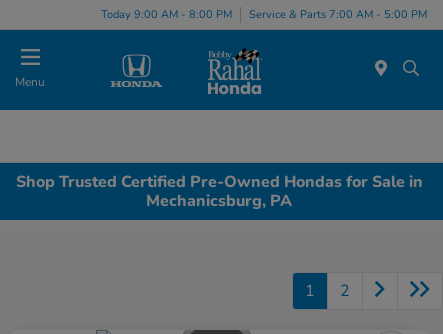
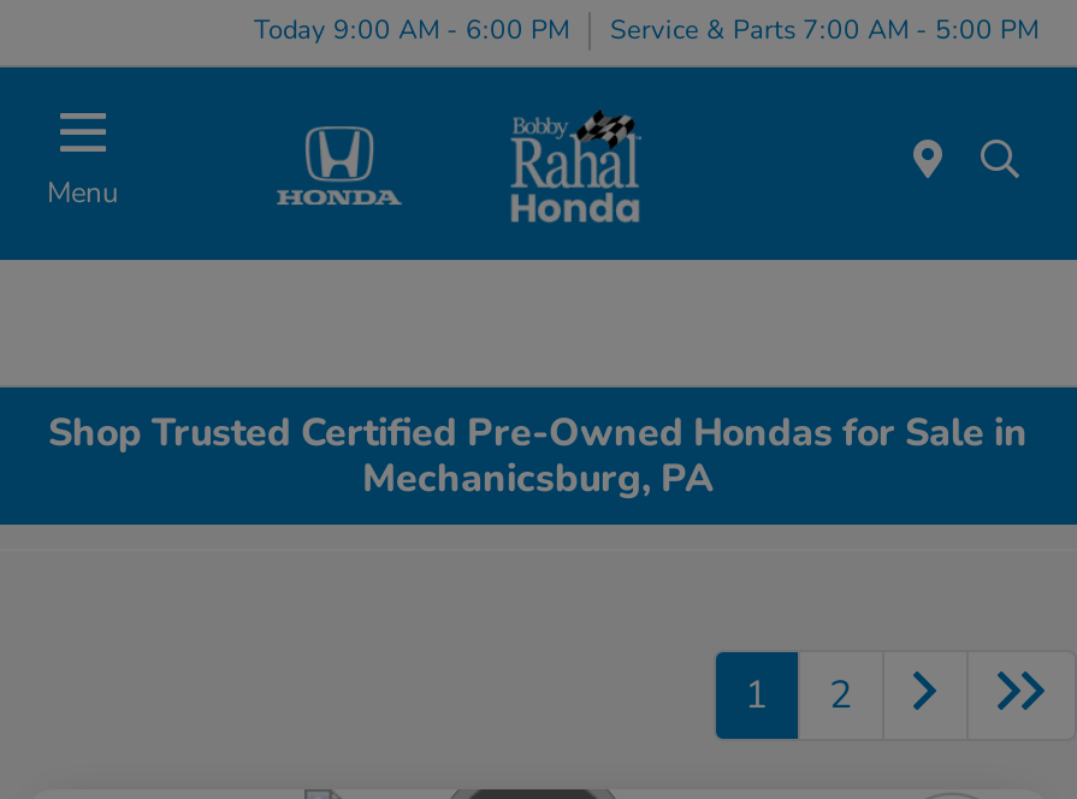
- Today 9:00 AM - 8:00 PM Service & Parts 7:00 AM - 5:00 PM
+ Today 9:00 AM - 6:00 PM Service & Parts 7:00 AM - 5:00 PM
